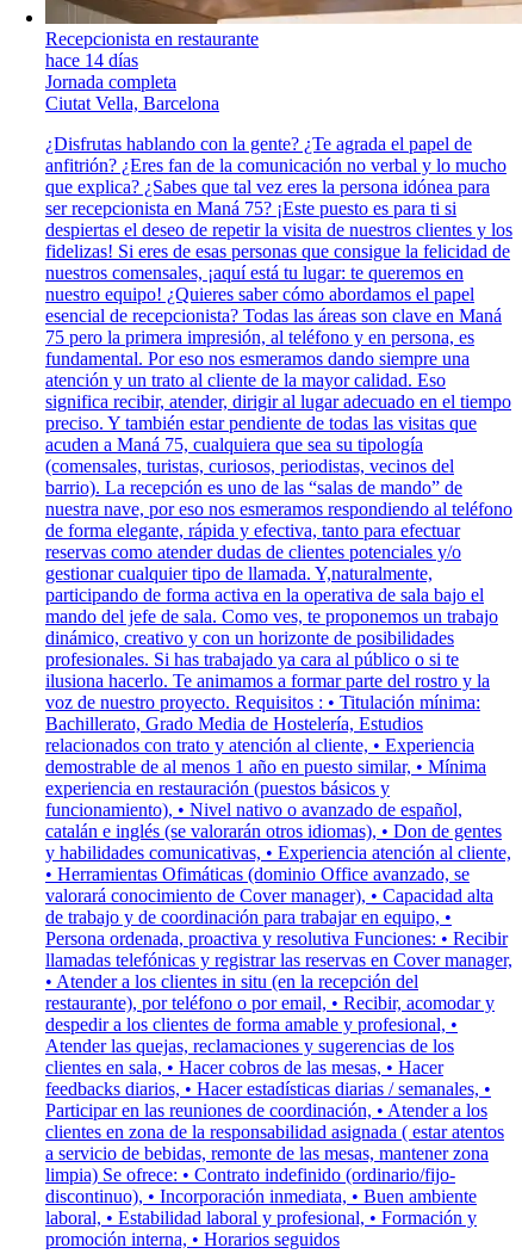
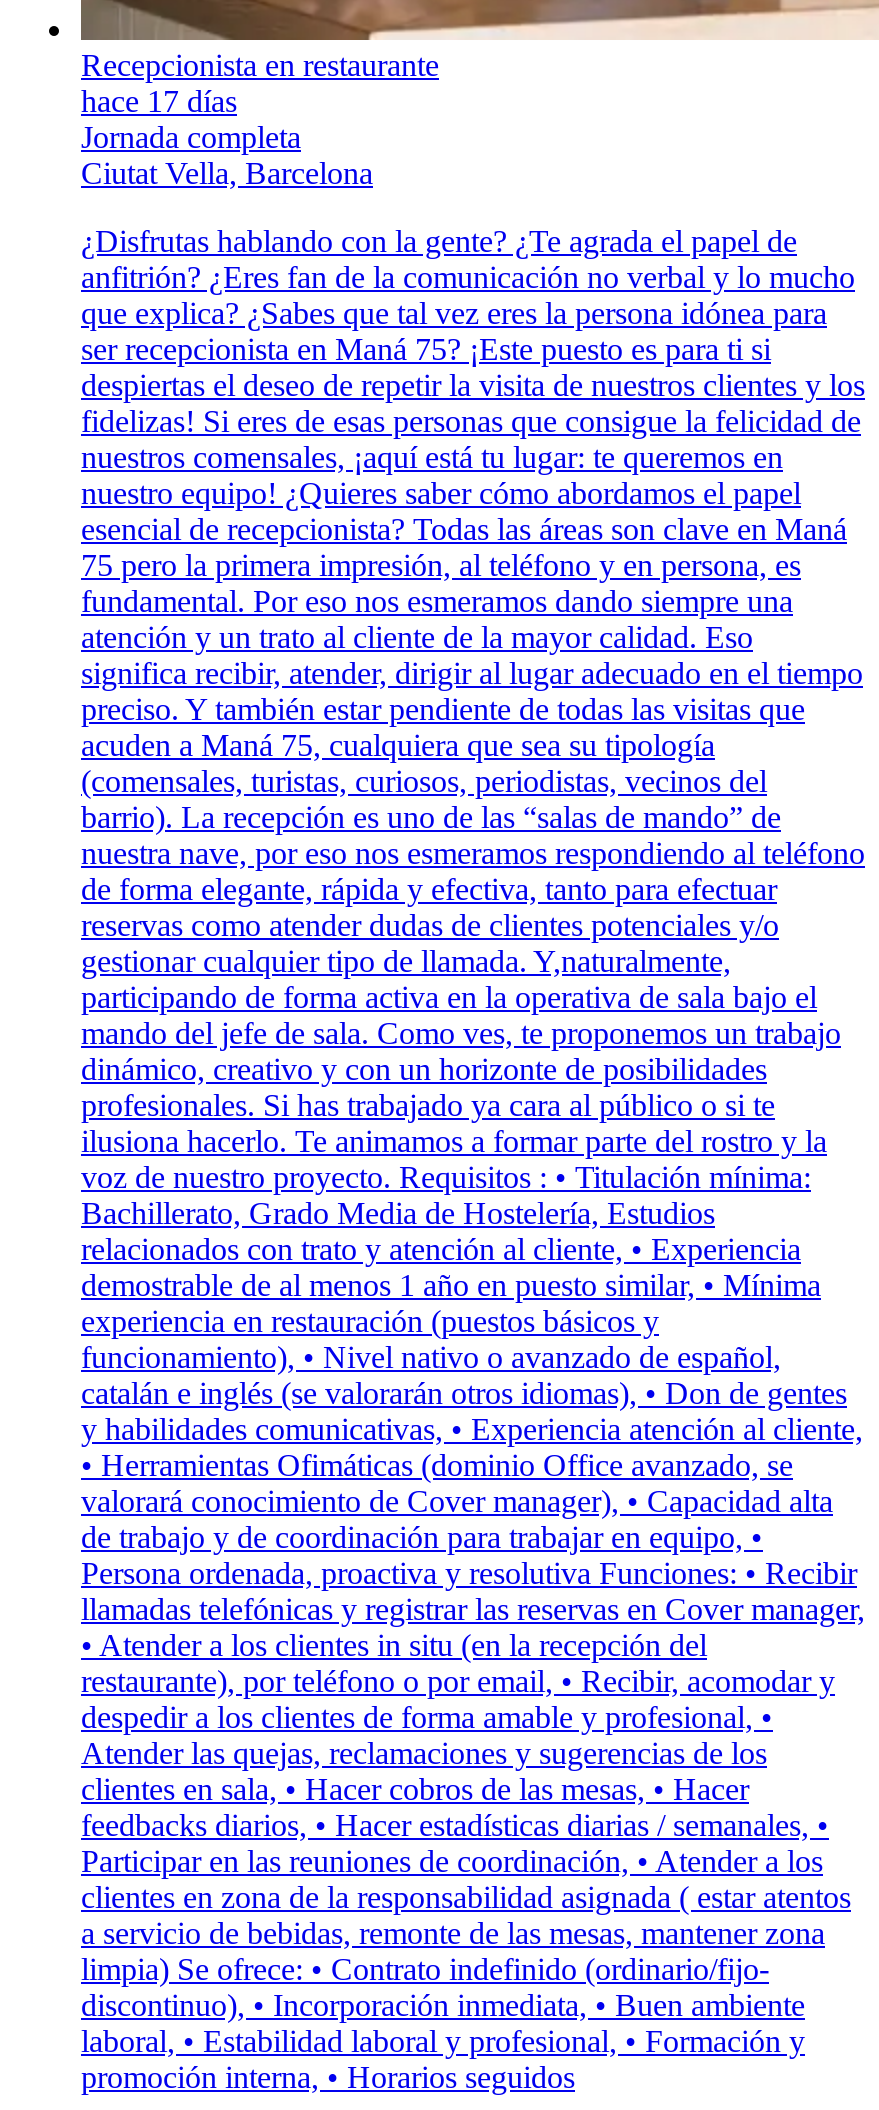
- hace 14 días
+ hace 17 días
